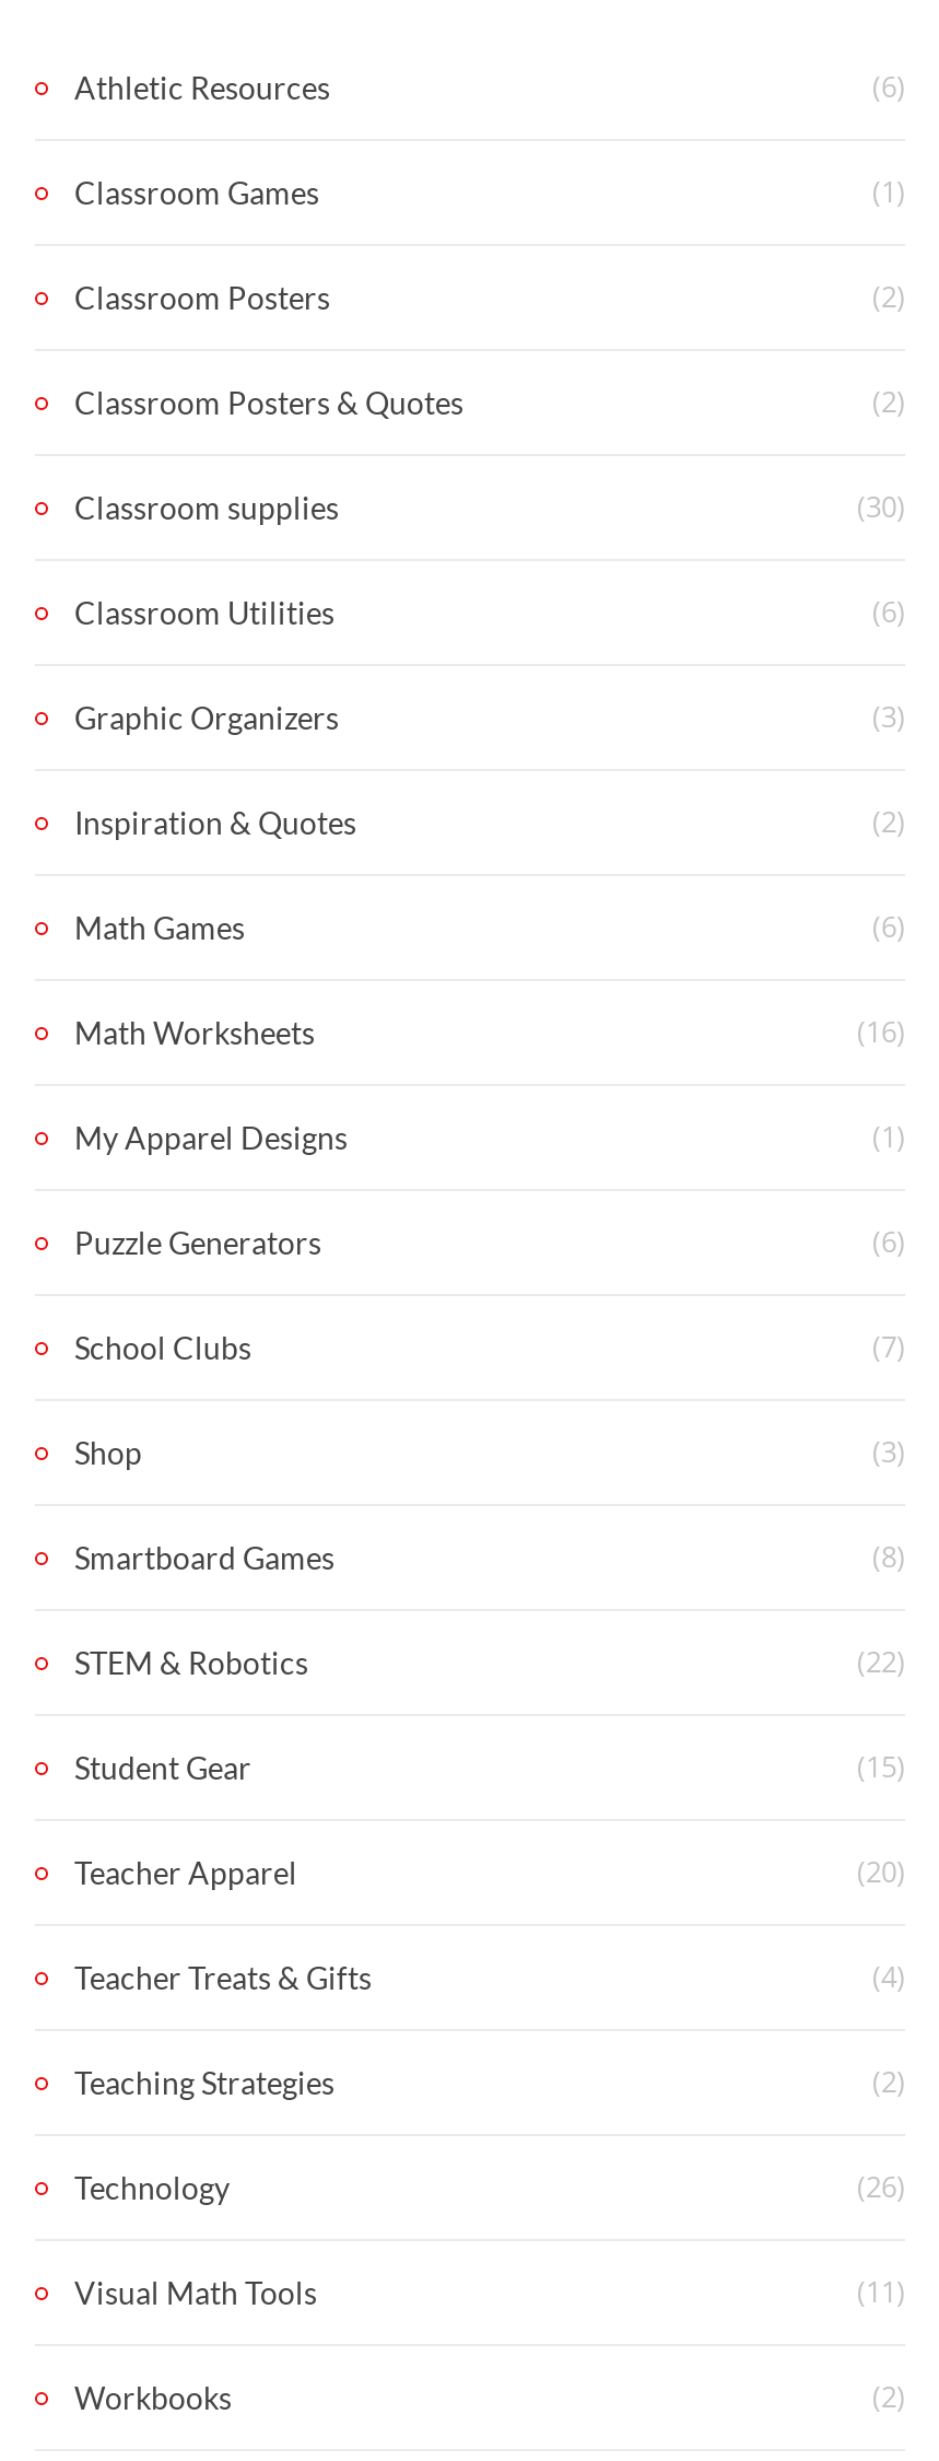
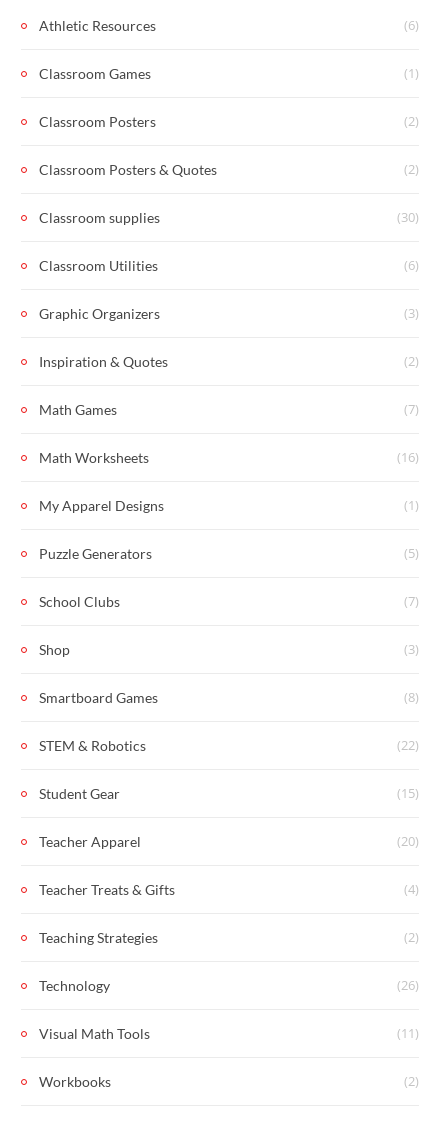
- (6)
+ (7)

- (6)
+ (5)
